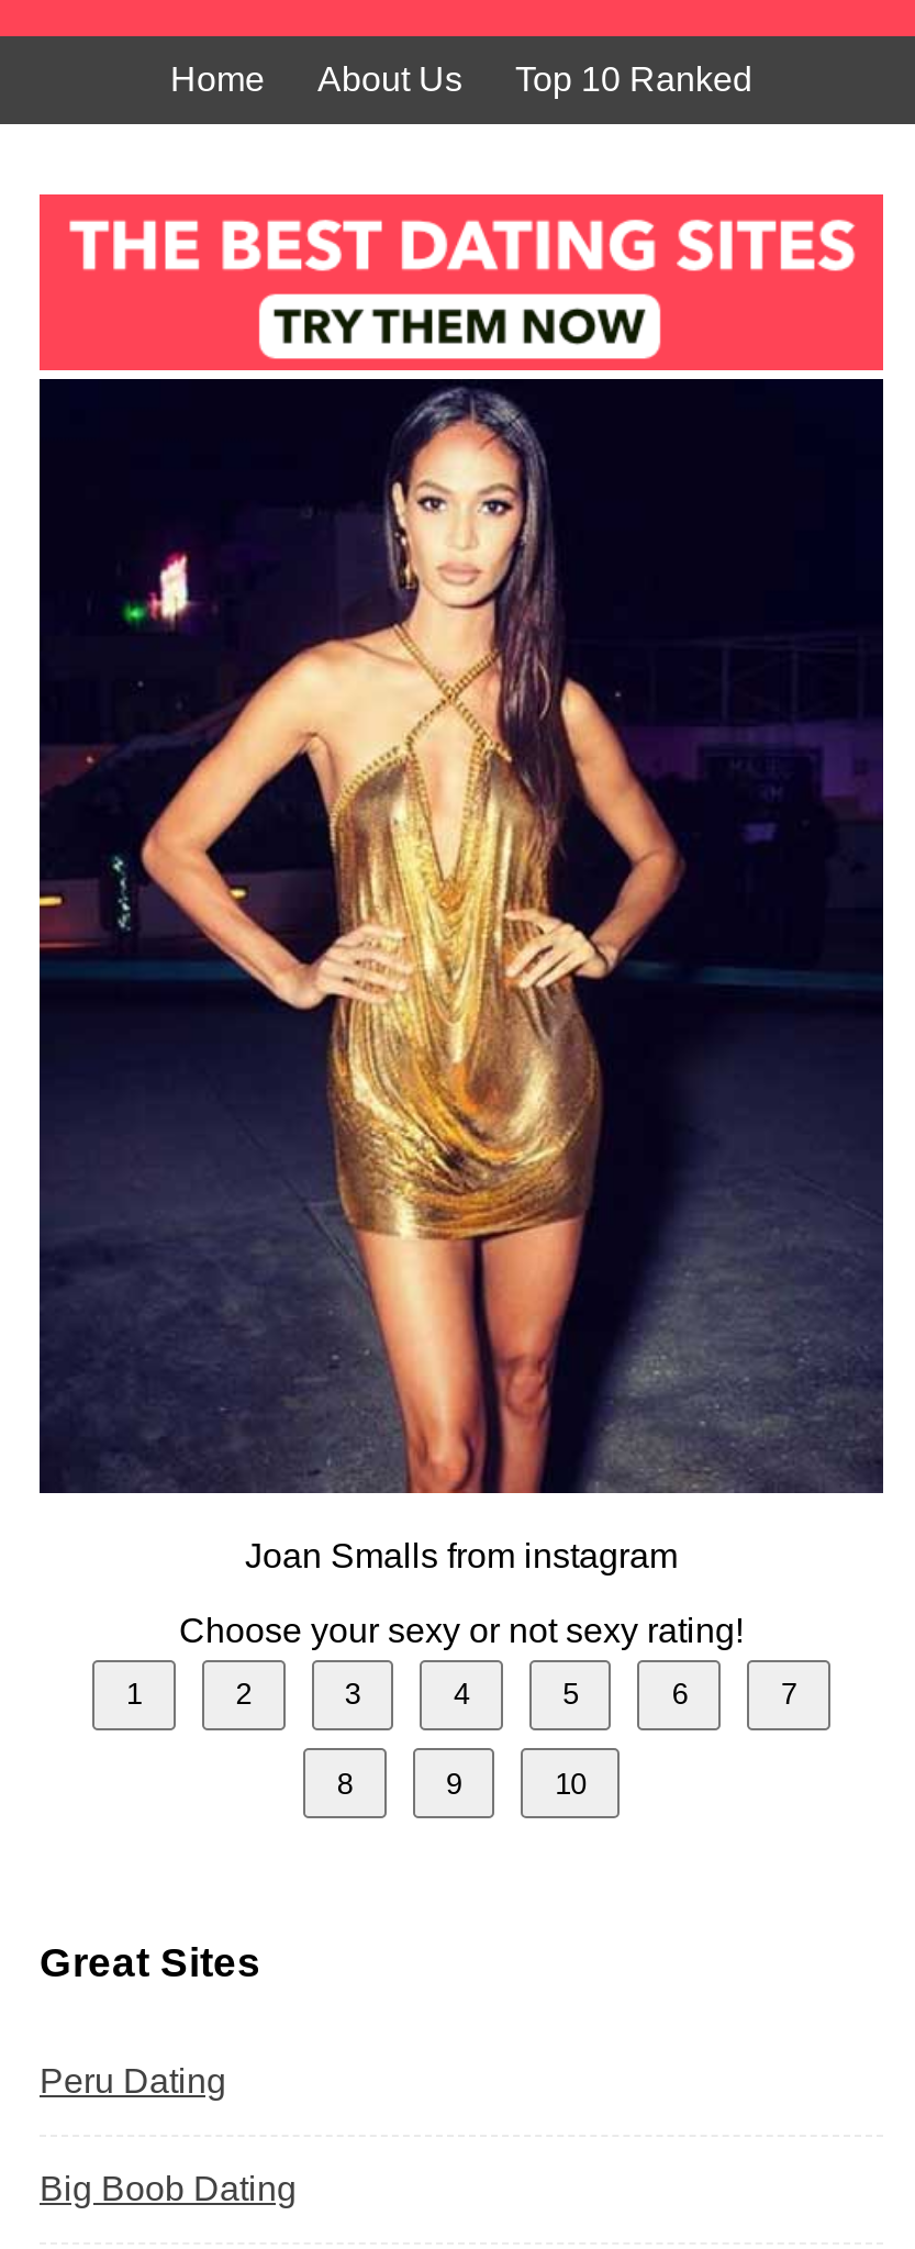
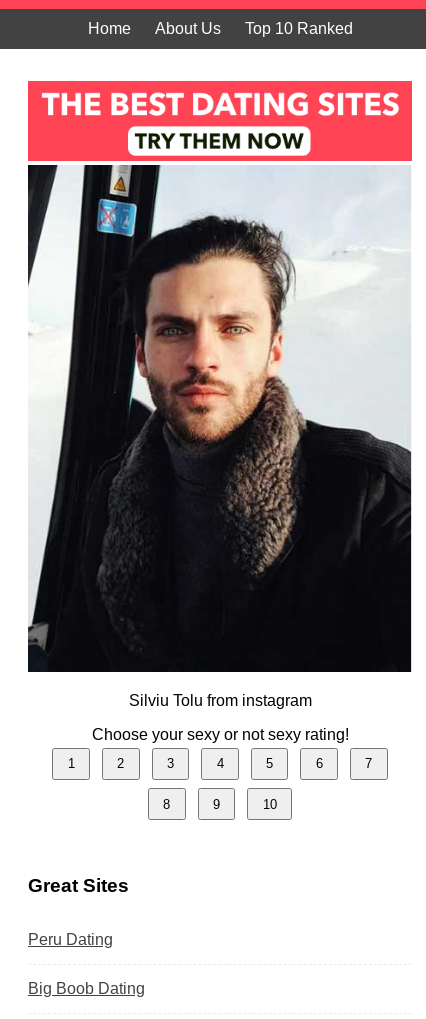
- [image]
- Joan Smalls from instagram
+ [image]
+ Silviu Tolu from instagram
